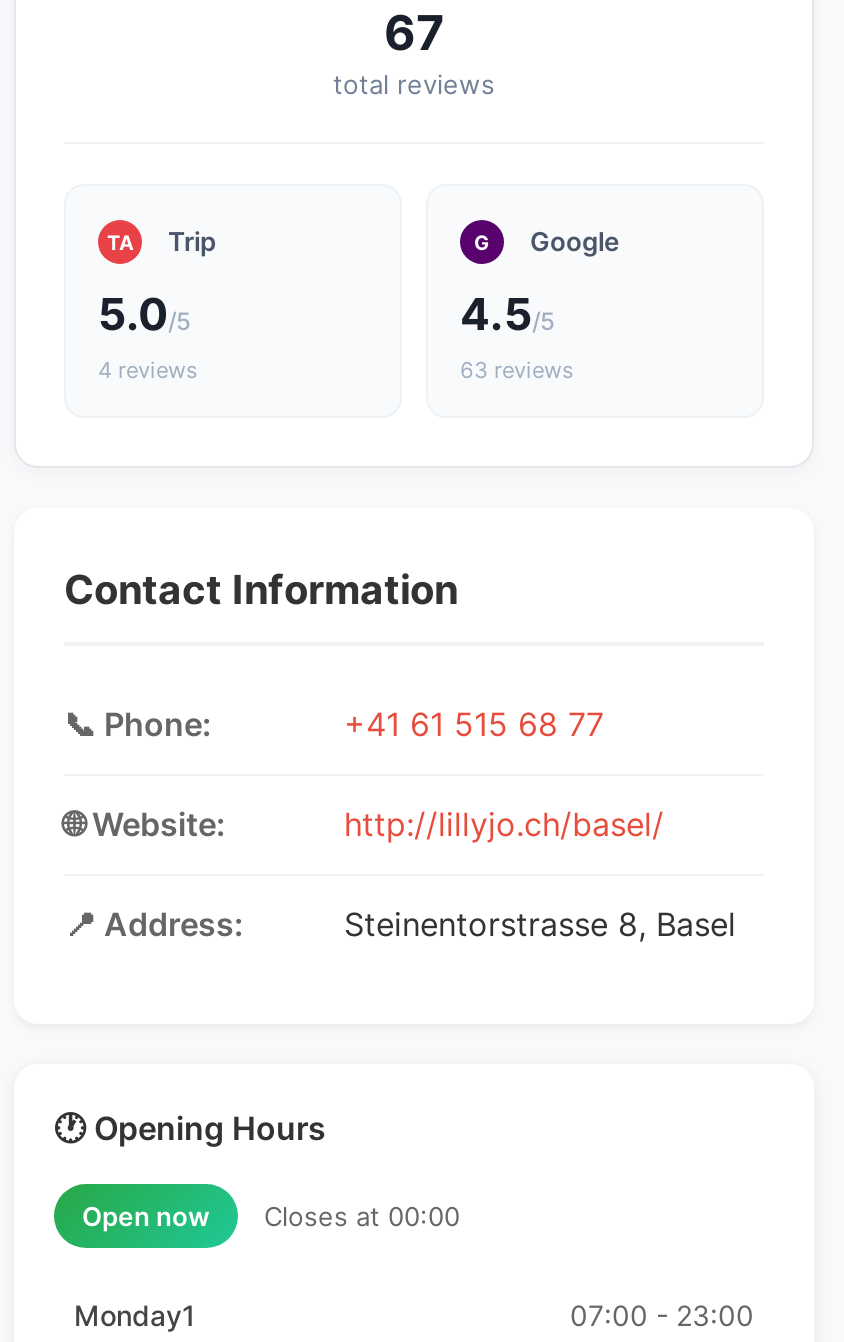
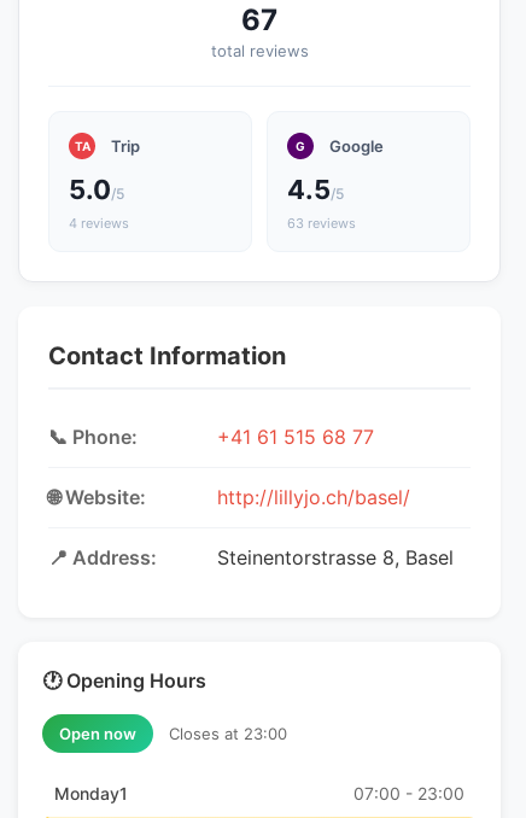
- Open now Closes at 00:00
+ Open now Closes at 23:00
